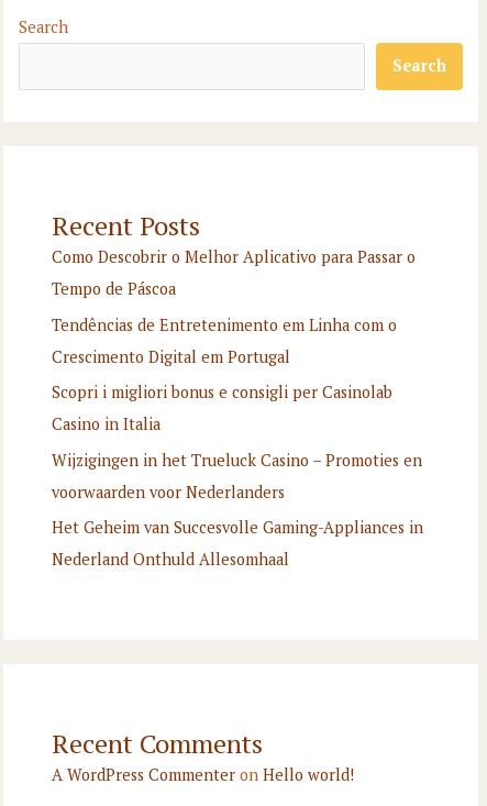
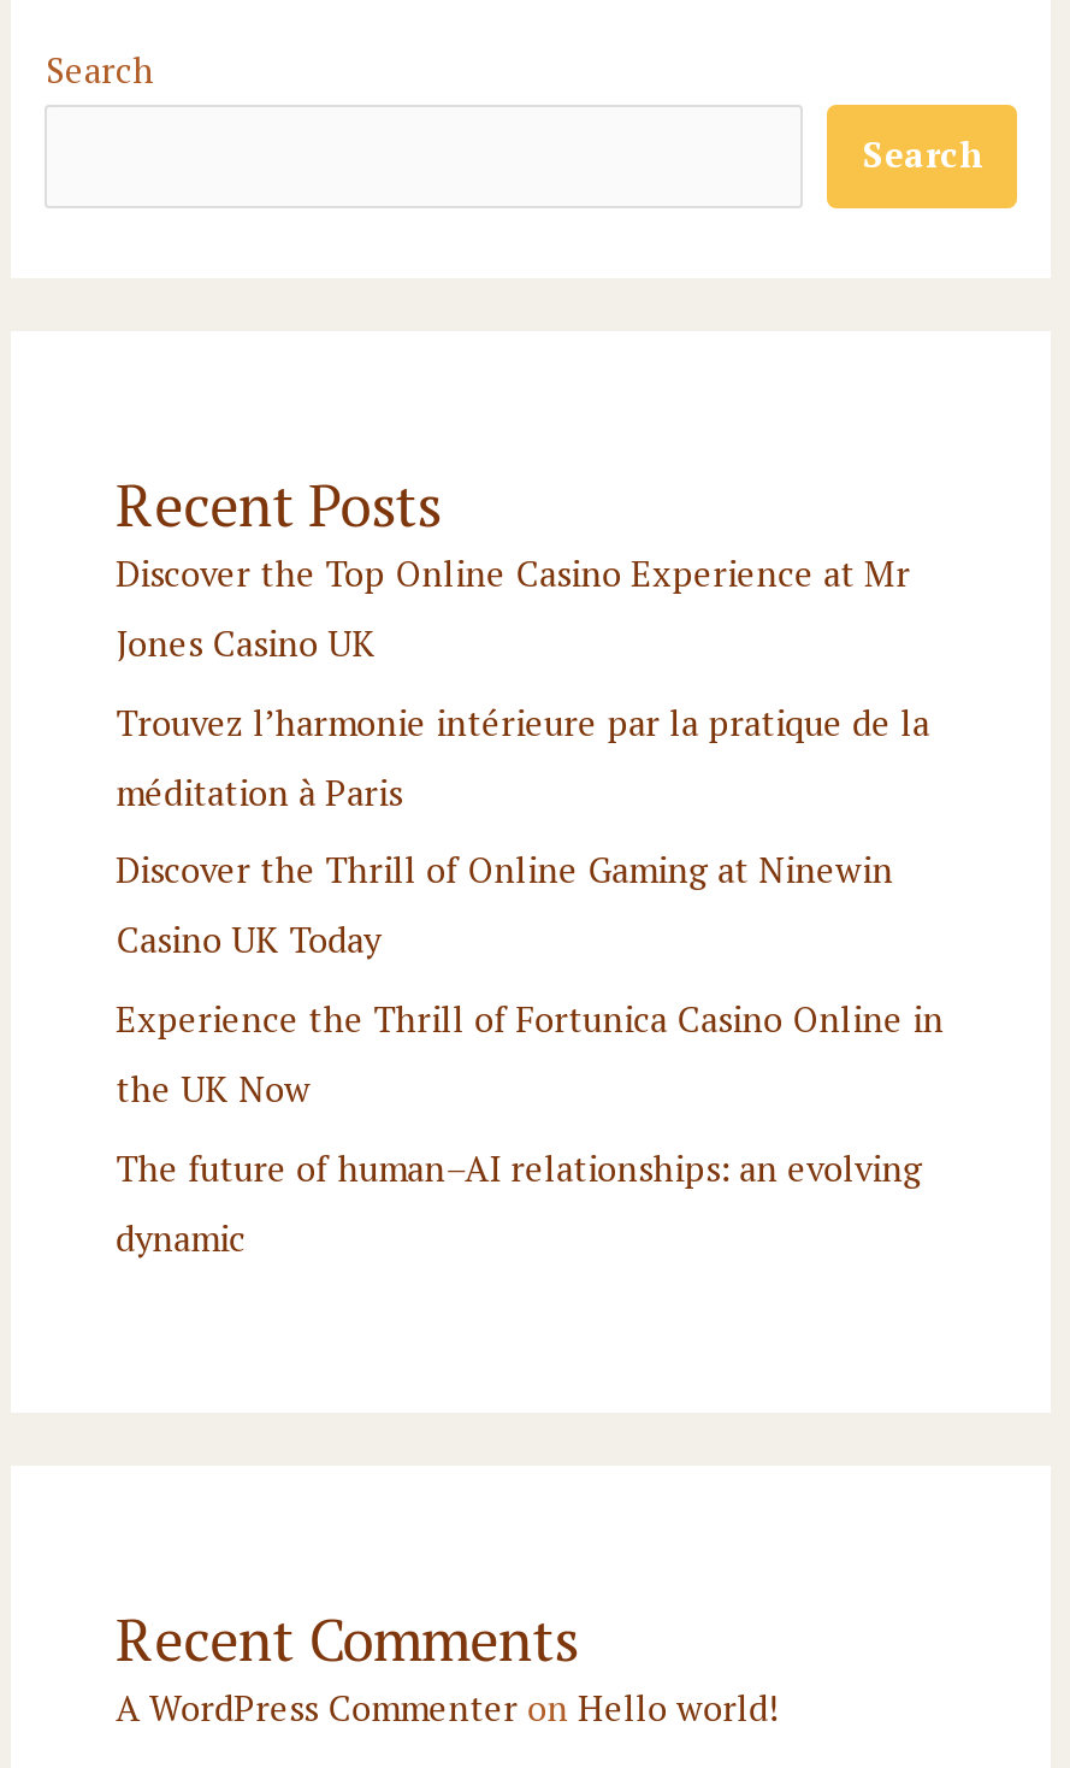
- Como Descobrir o Melhor Aplicativo para Passar o
+ Discover the Top Online Casino Experience at Mr

- Tempo de Páscoa
+ Jones Casino UK

- Tendências de Entretenimento em Linha com o
+ Trouvez l’harmonie intérieure par la pratique de la

- Crescimento Digital em Portugal
+ méditation à Paris

- Scopri i migliori bonus e consigli per Casinolab
+ Discover the Thrill of Online Gaming at Ninewin

- Casino in Italia
+ Casino UK Today

- Wijzigingen in het Trueluck Casino – Promoties en
+ Experience the Thrill of Fortunica Casino Online in

- voorwaarden voor Nederlanders
+ the UK Now

- Het Geheim van Succesvolle Gaming-Appliances in
+ The future of human–AI relationships: an evolving

- Nederland Onthuld Allesomhaal
+ dynamic
